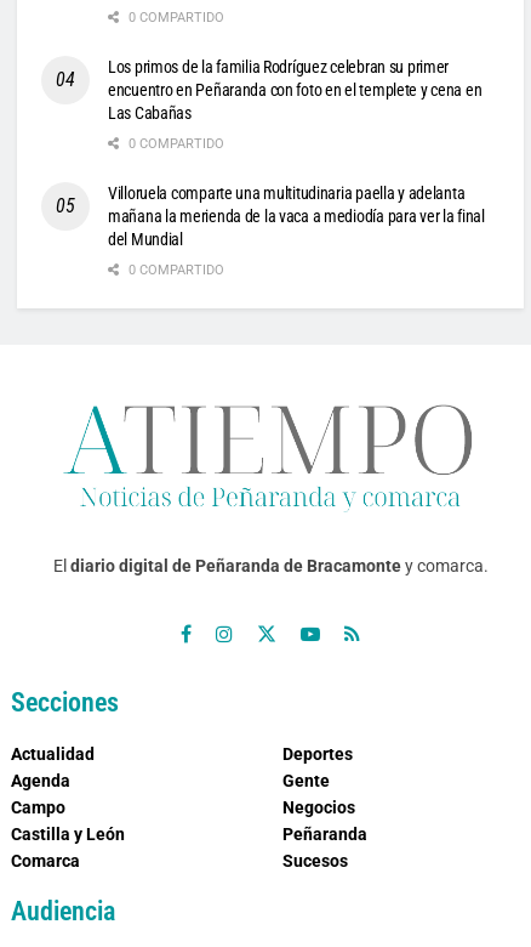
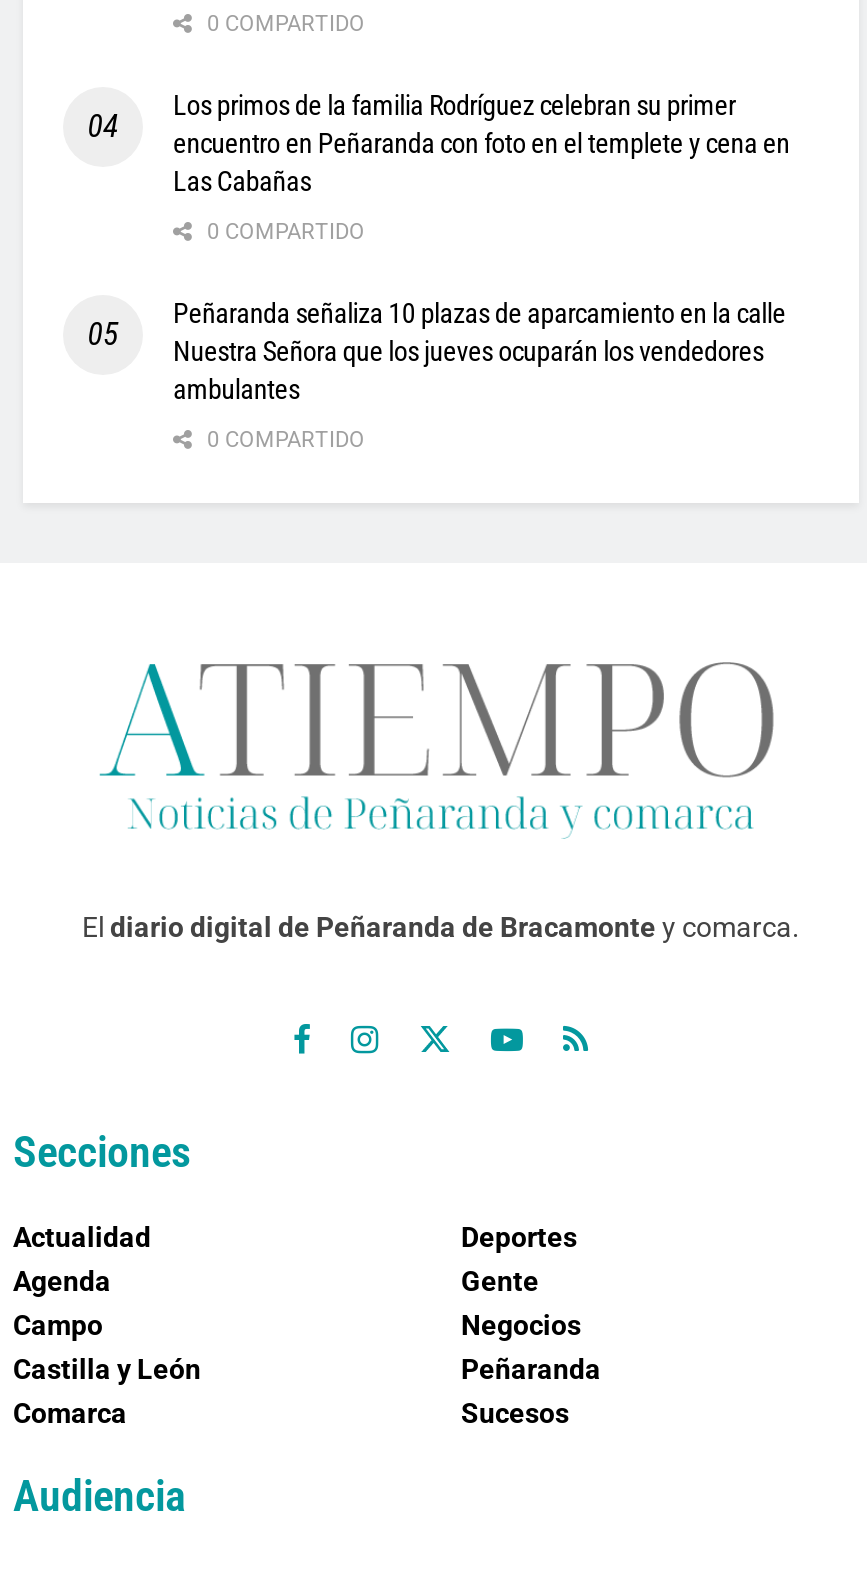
- Villoruela comparte una multitudinaria paella y adelanta
- mañana la merienda de la vaca a mediodía para ver la final
- del Mundial
+ Peñaranda señaliza 10 plazas de aparcamiento en la calle
+ Nuestra Señora que los jueves ocuparán los vendedores
+ ambulantes
